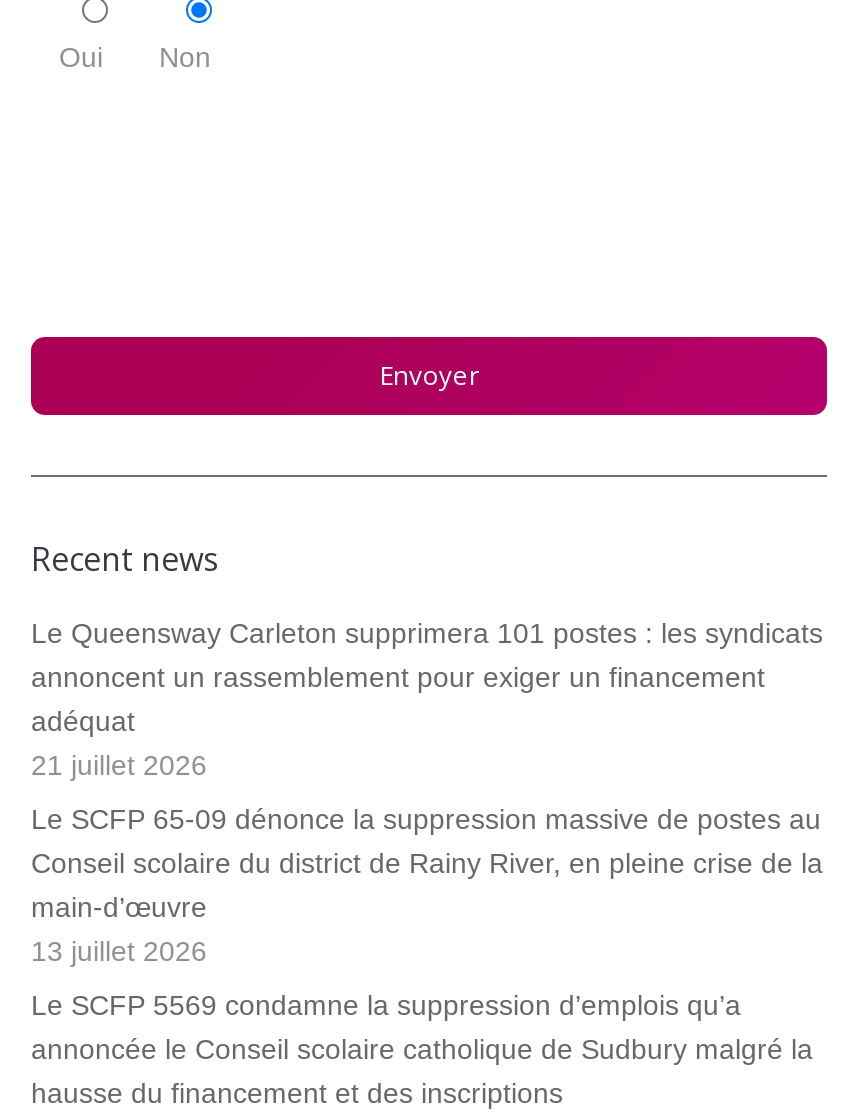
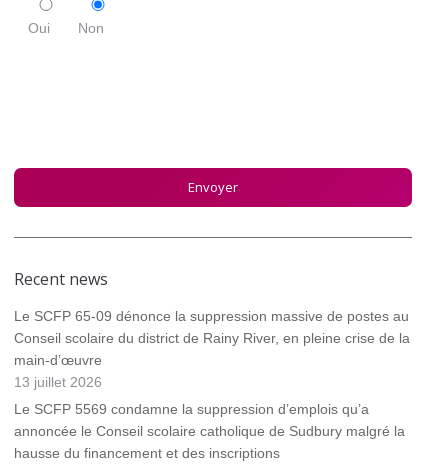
- Le Queensway Carleton supprimera 101 postes : les syndicats
- annoncent un rassemblement pour exiger un financement
- adéquat
- 21 juillet 2026
